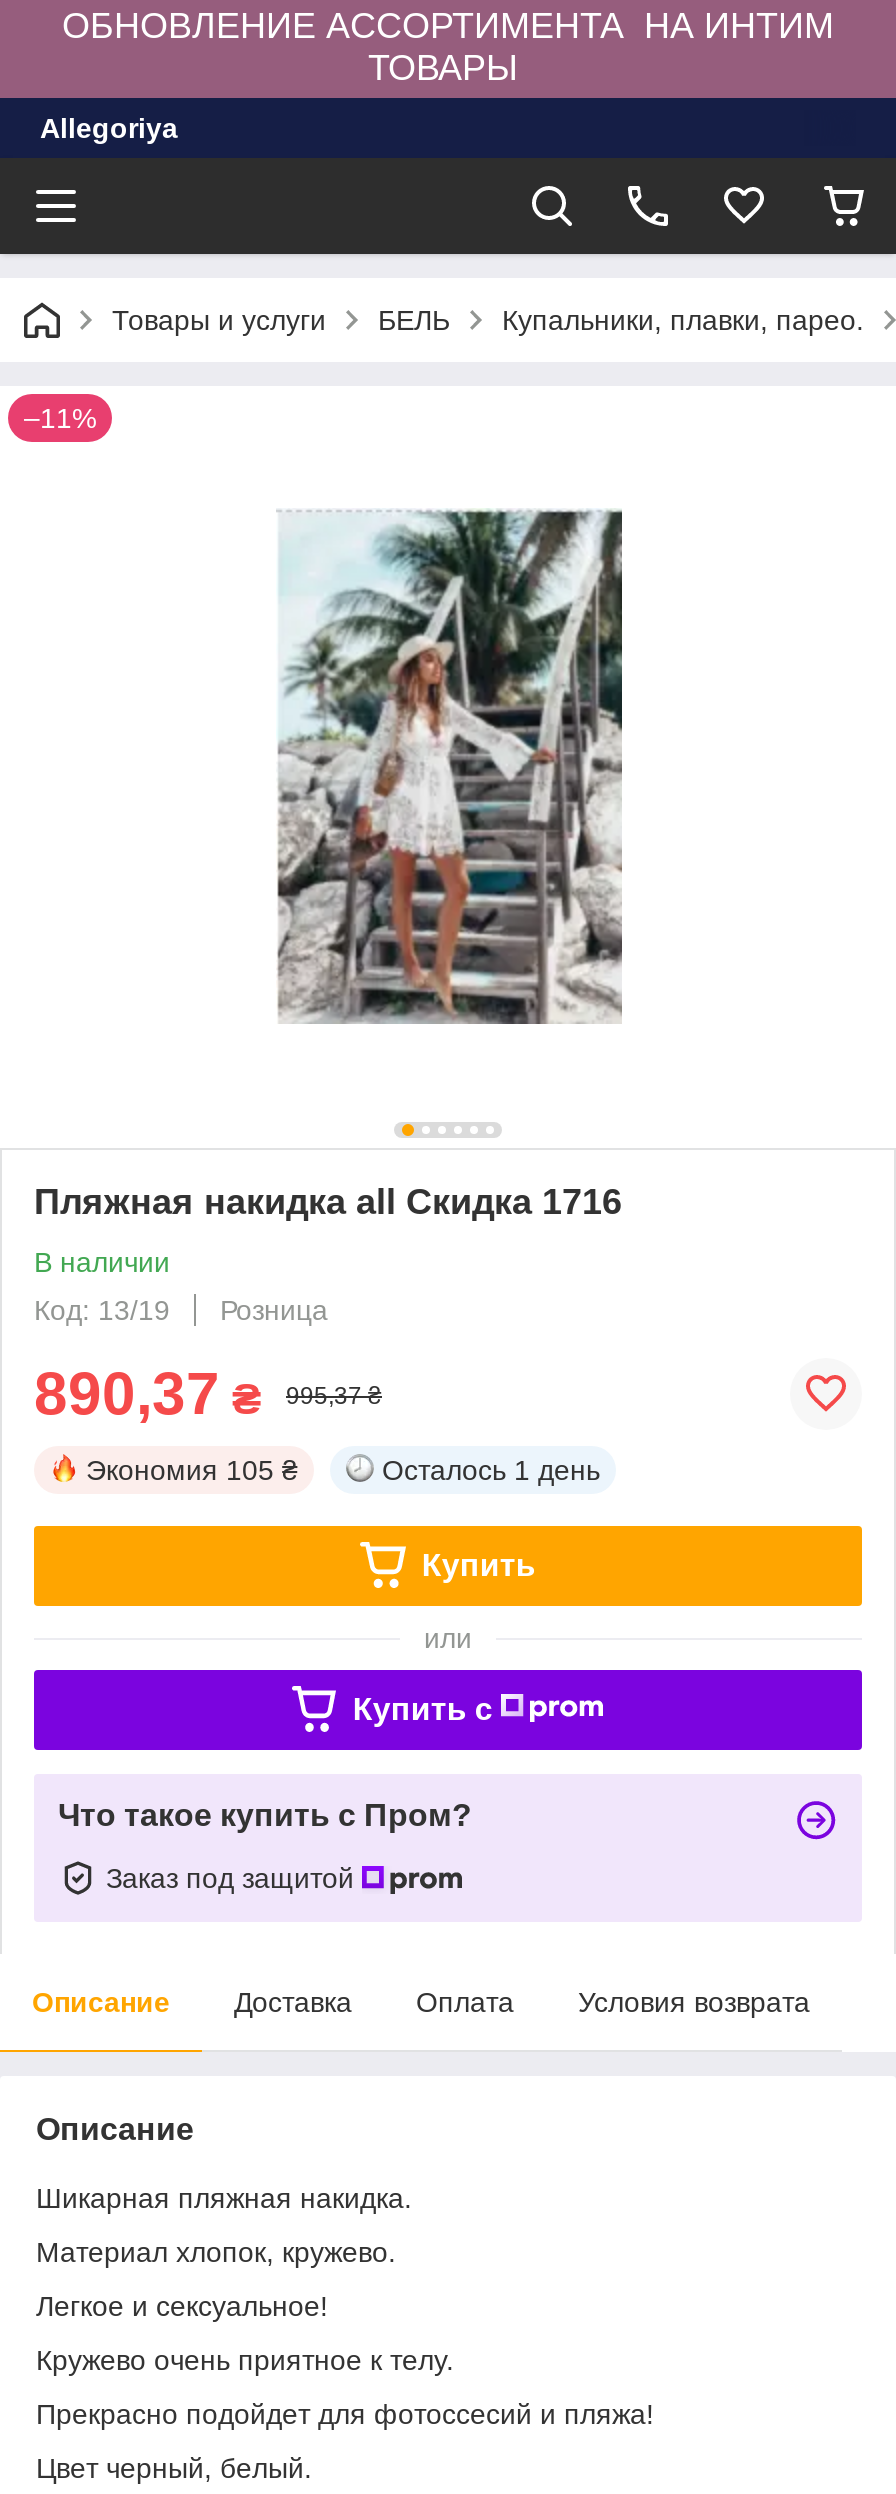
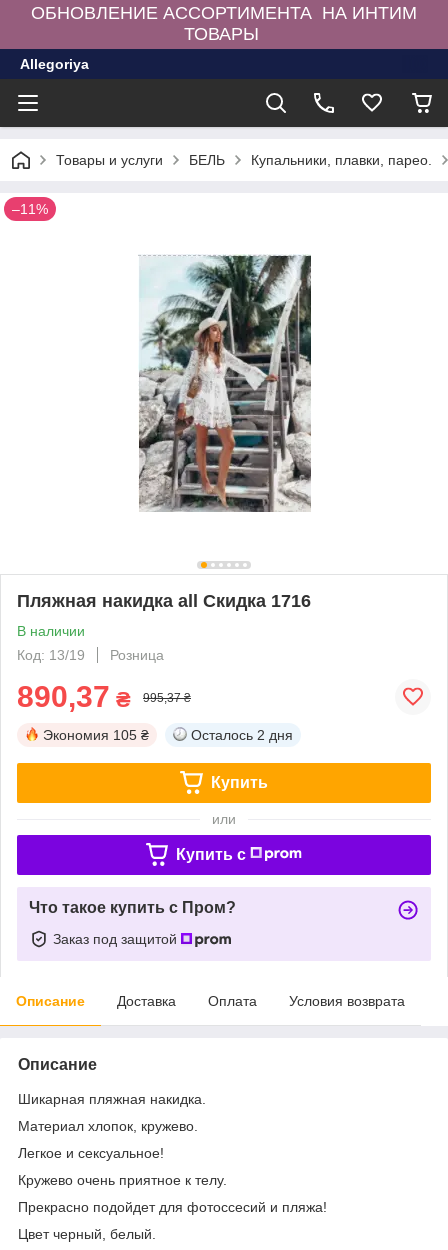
- Осталось 1 день
+ Осталось 2 дня
